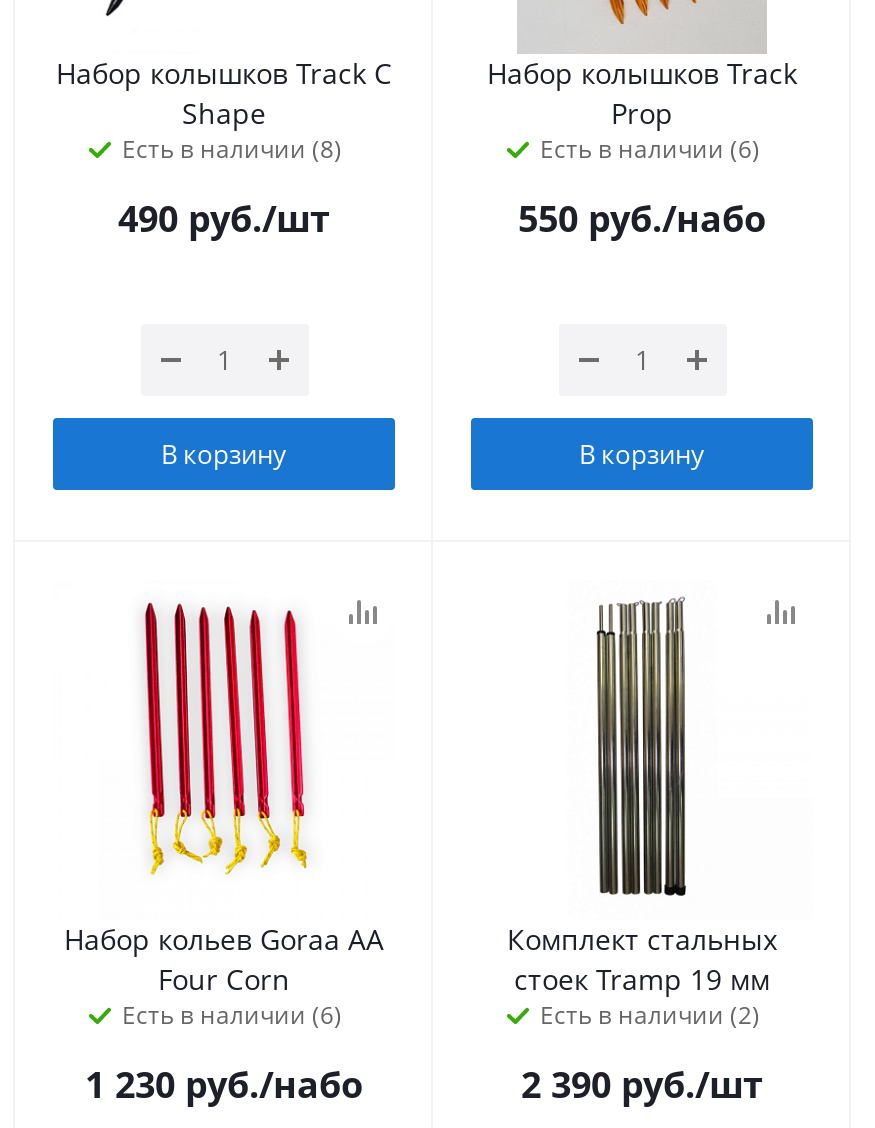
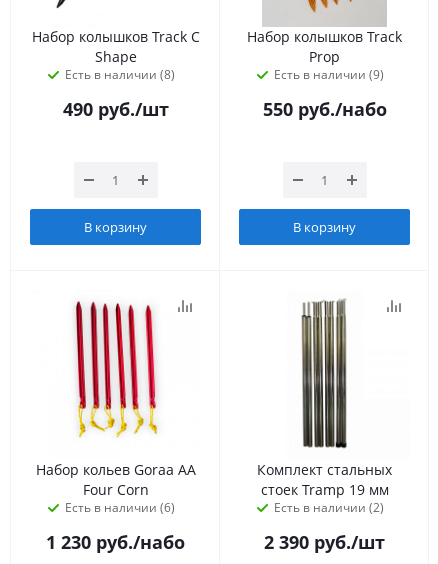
- Есть в наличии (6)
+ Есть в наличии (9)
